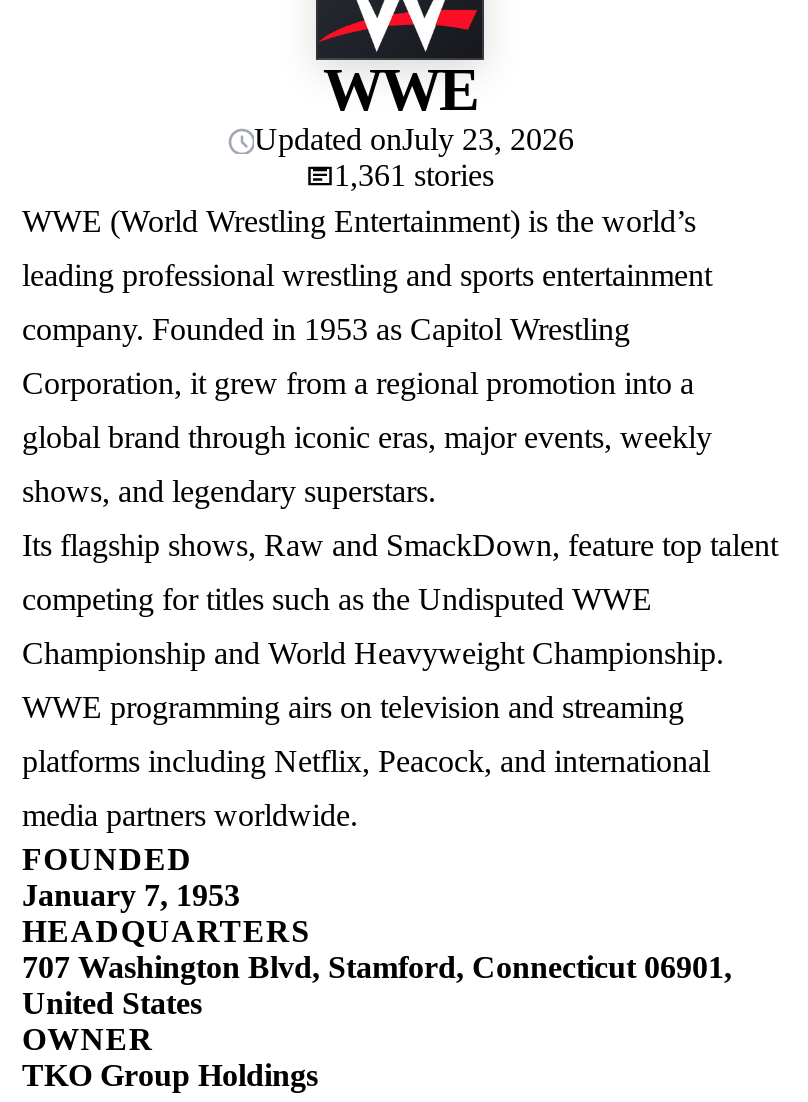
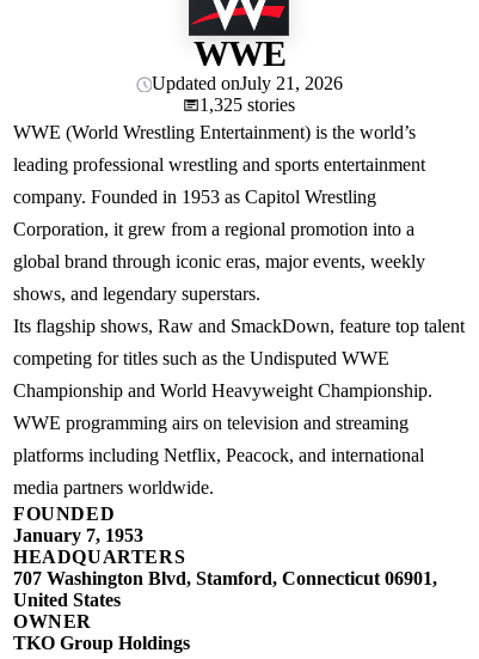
- Updated onJuly 23, 2026
+ Updated onJuly 21, 2026

- 1,361 stories
+ 1,325 stories
